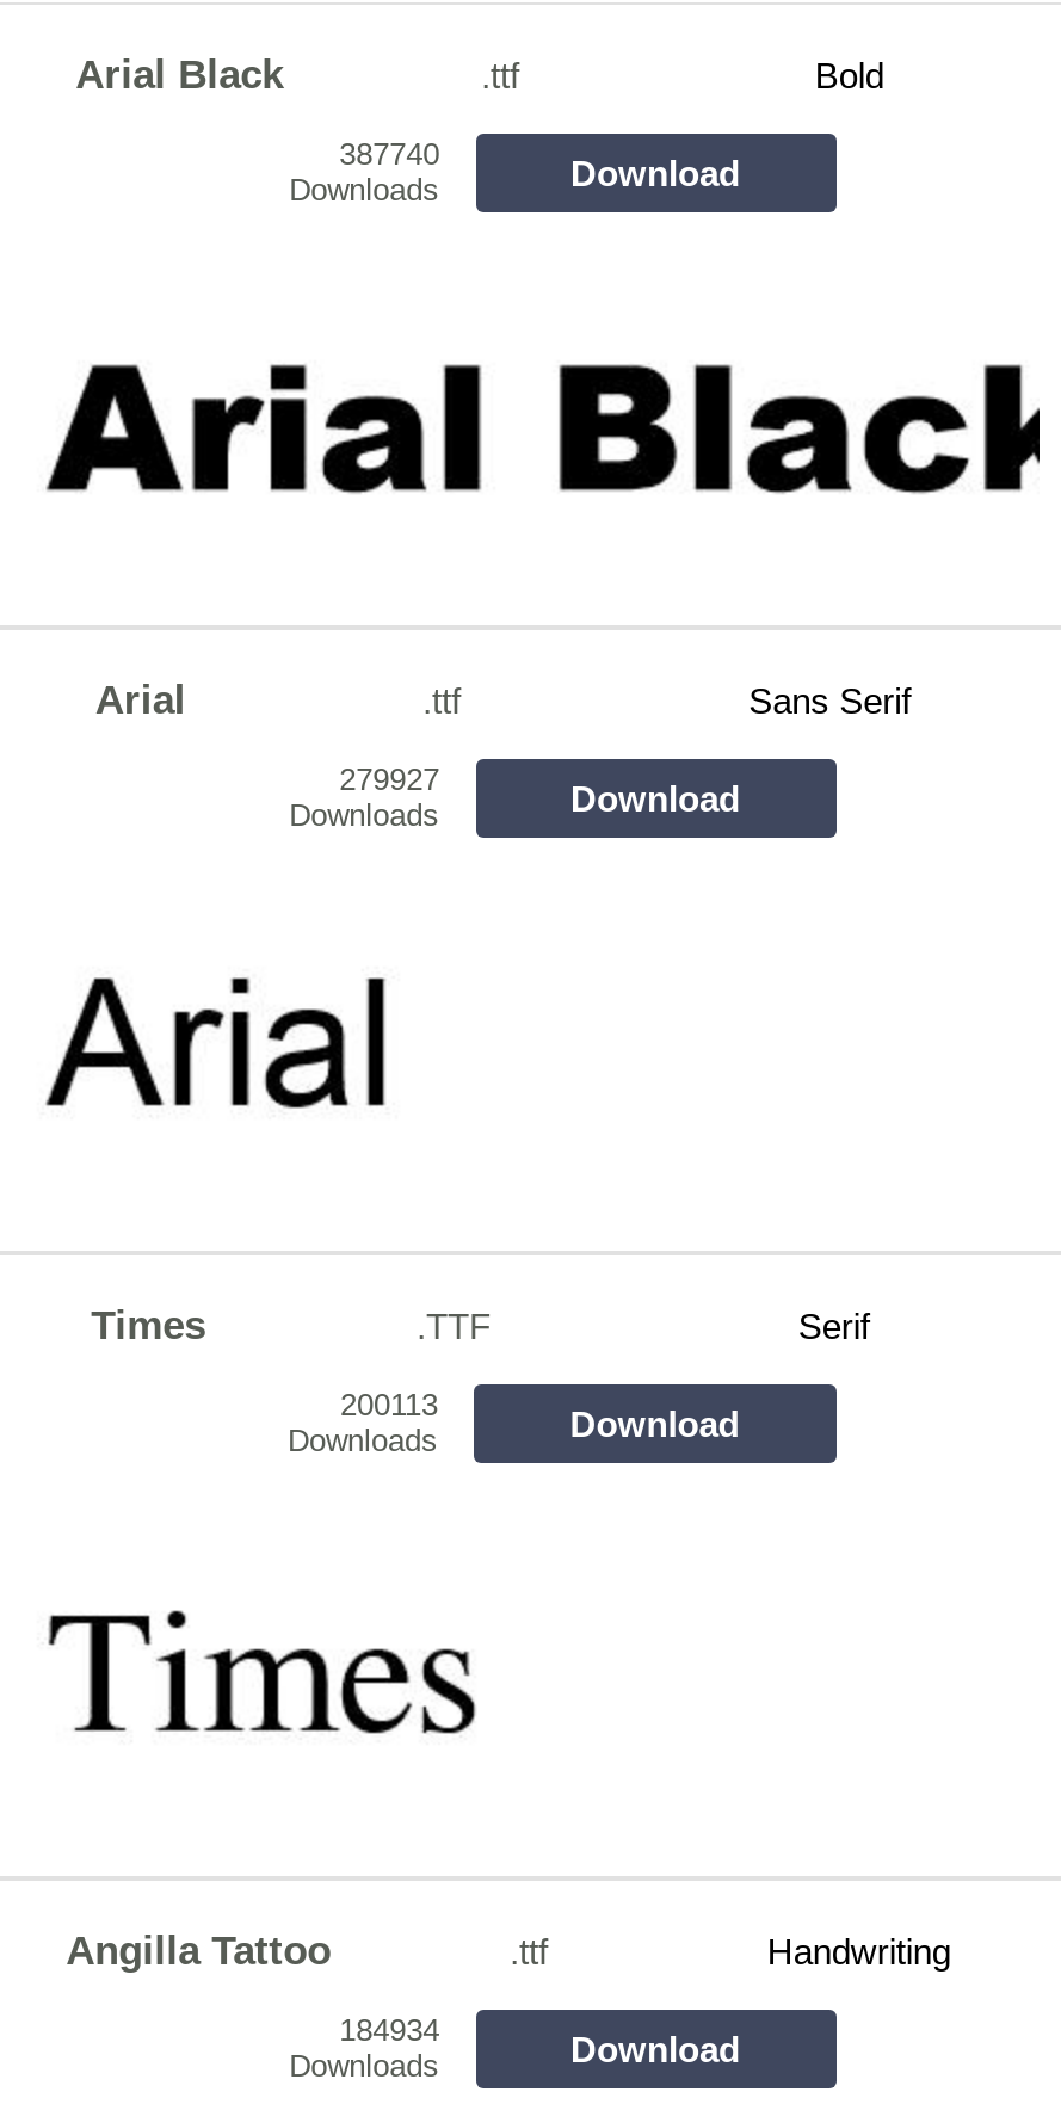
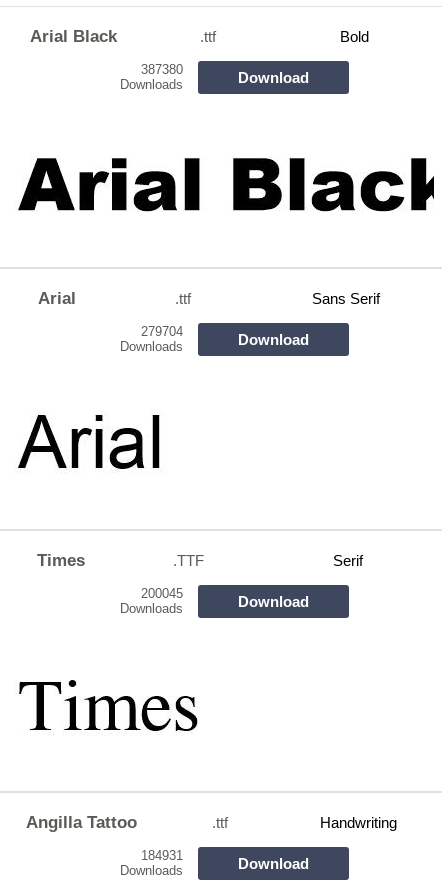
- 387740
+ 387380

- 279927
+ 279704

- 200113
+ 200045

- 184934
+ 184931
